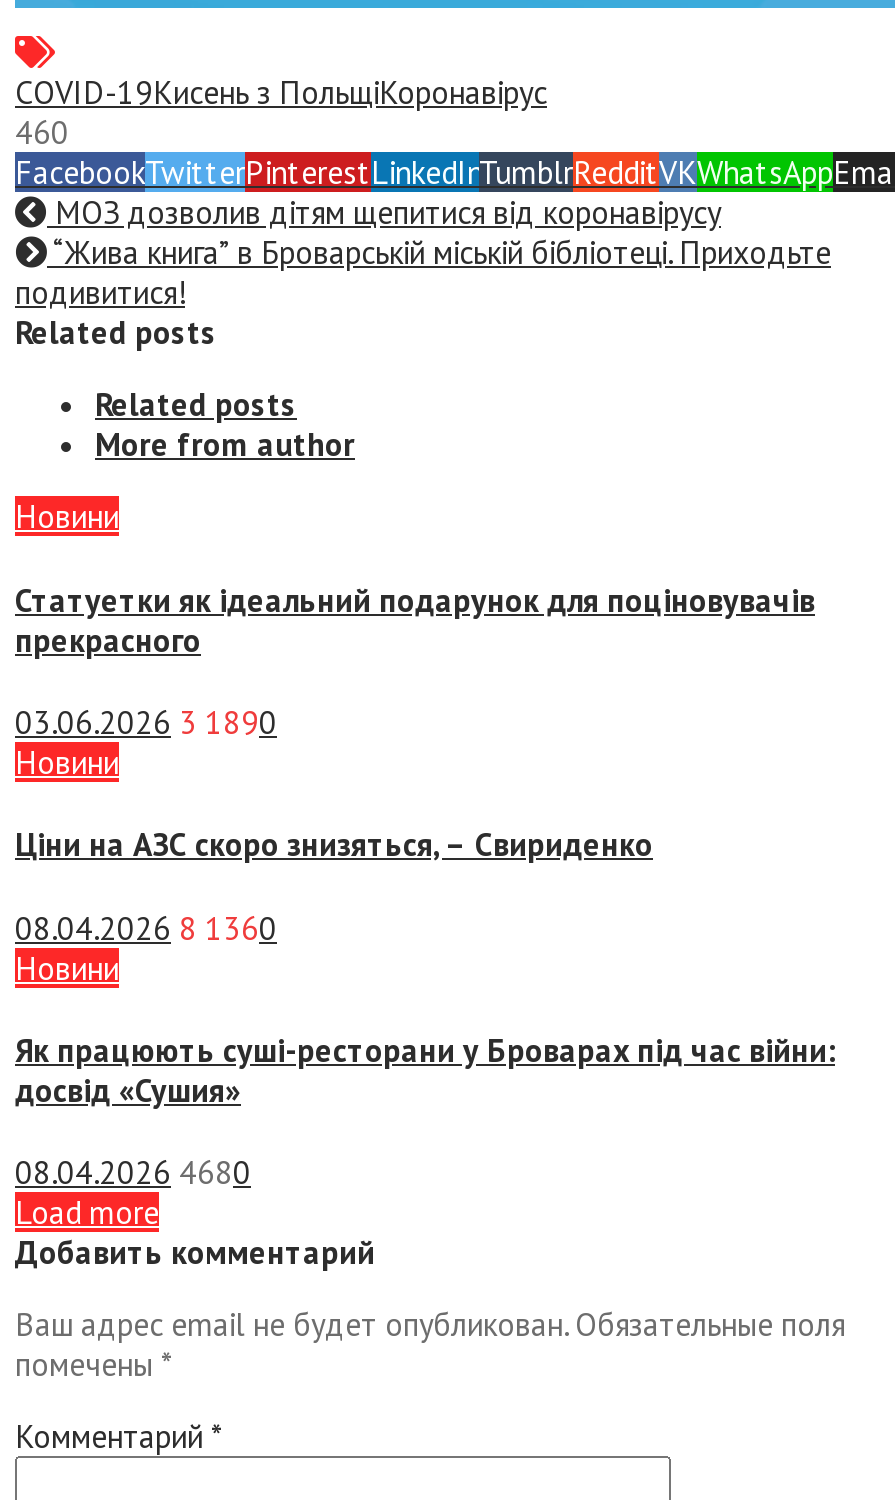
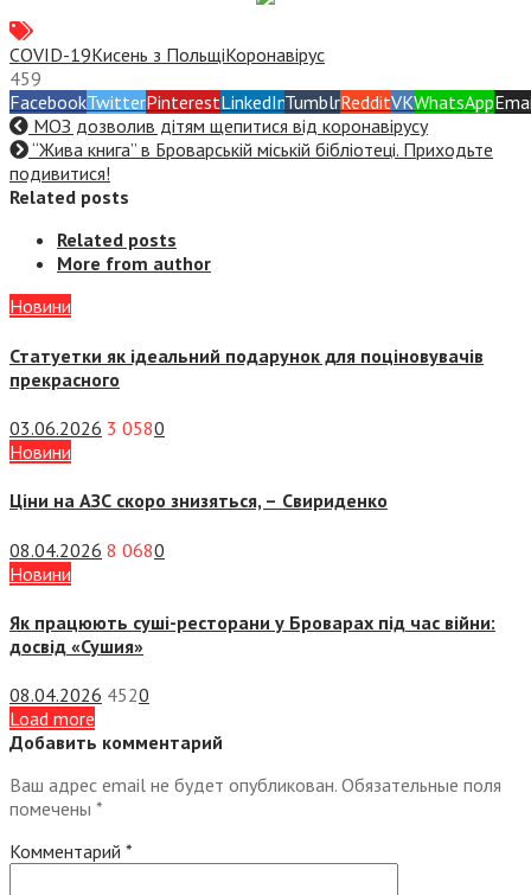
- 460
+ 459

- 03.06.2026 3 1890
+ 03.06.2026 3 0580

- 08.04.2026 8 1360
+ 08.04.2026 8 0680

- 08.04.2026 4680
+ 08.04.2026 4520
